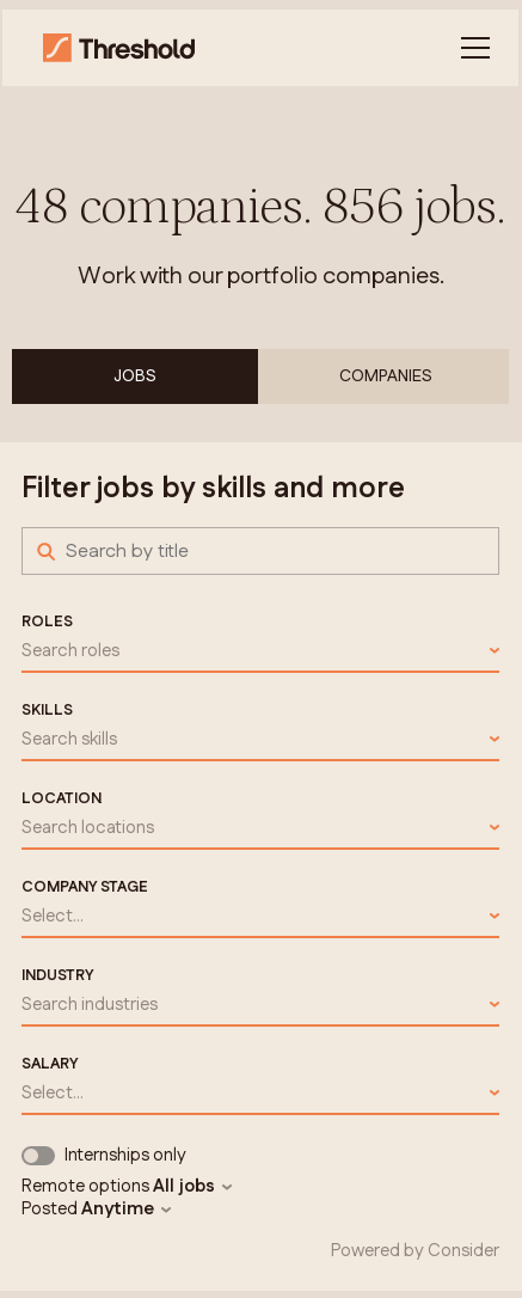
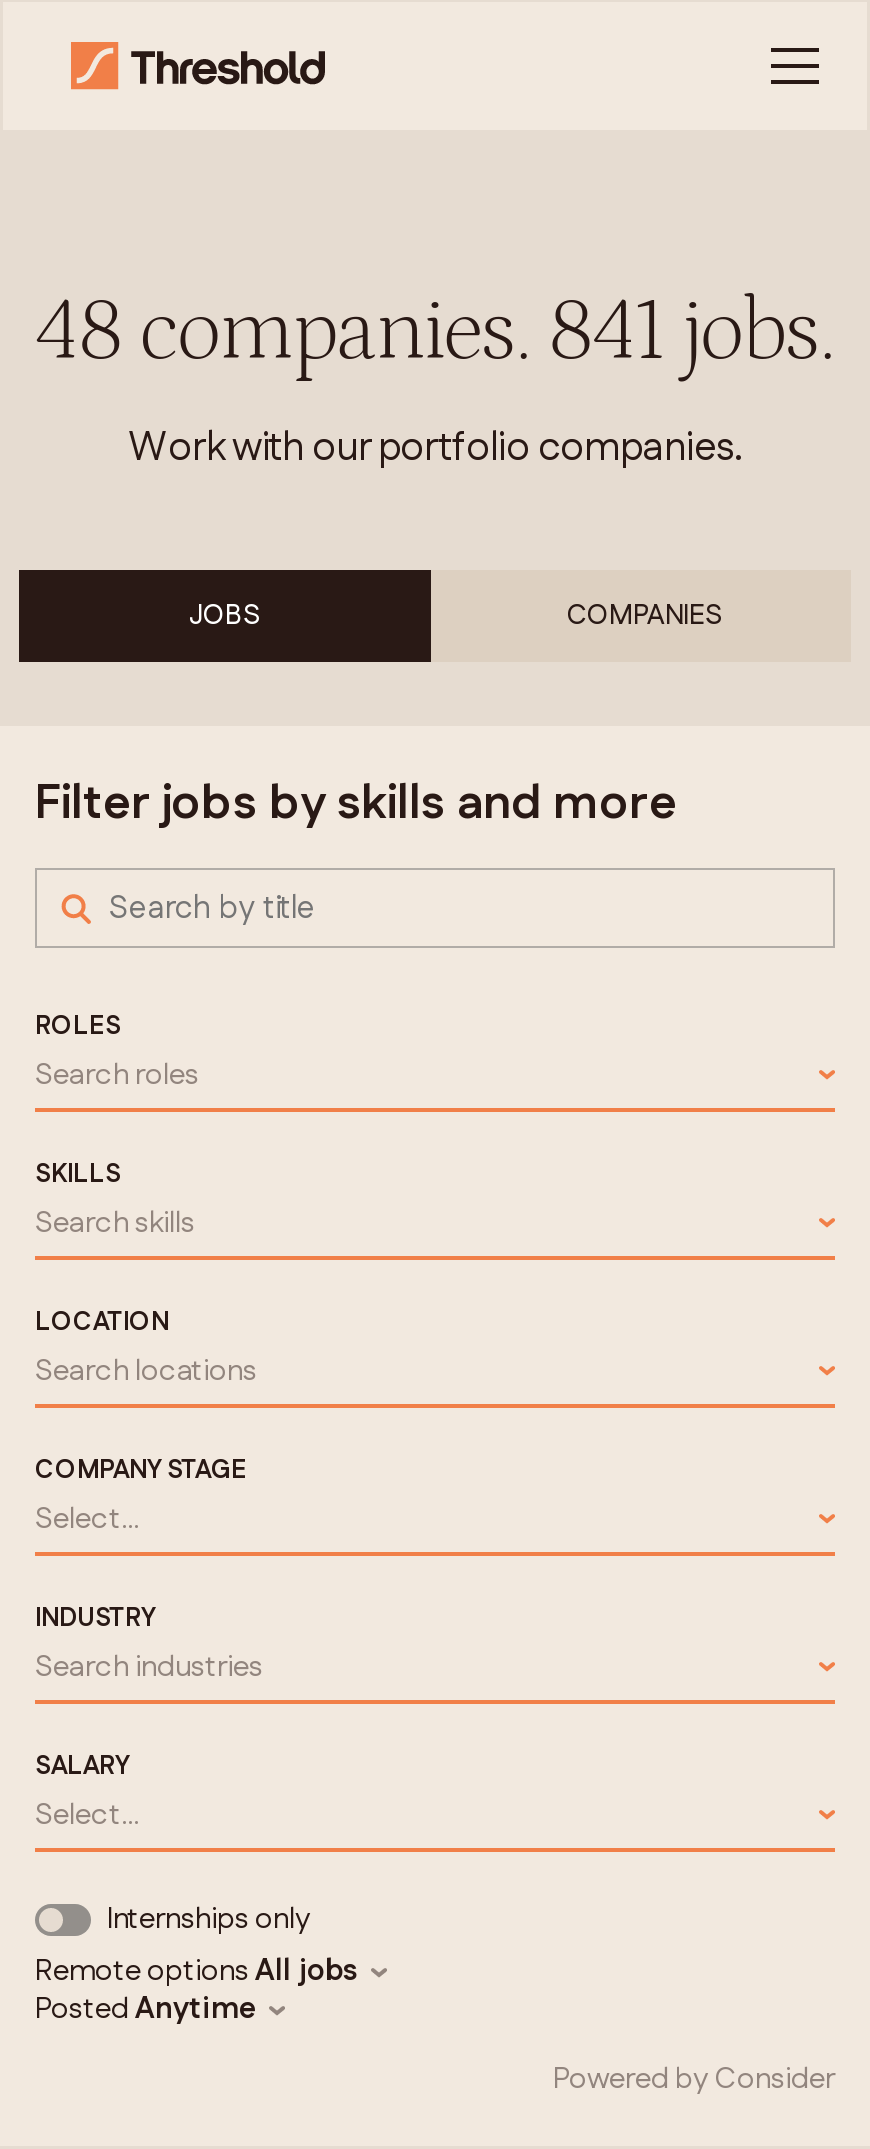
- 48 companies. 856 jobs.
+ 48 companies. 841 jobs.
